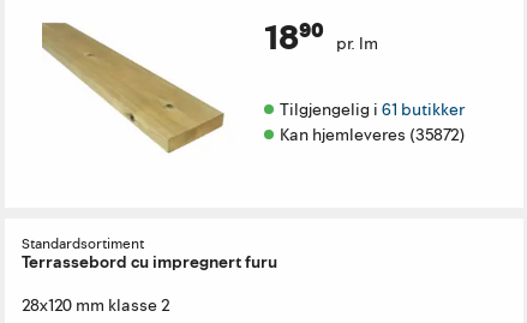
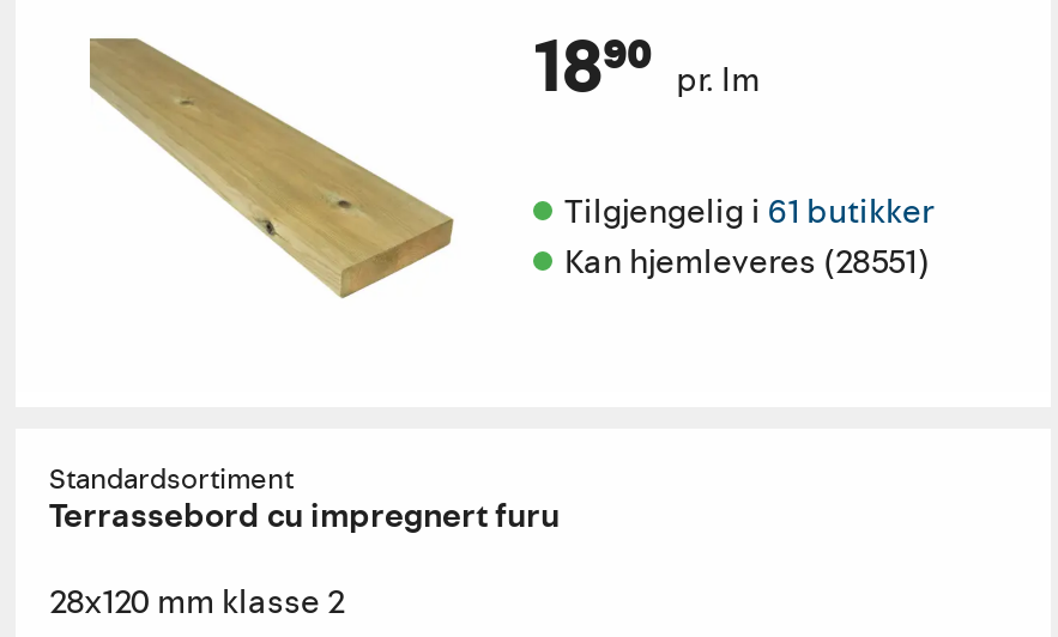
- Kan hjemleveres (35872)
+ Kan hjemleveres (28551)
